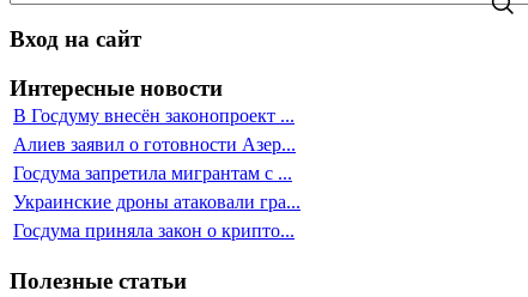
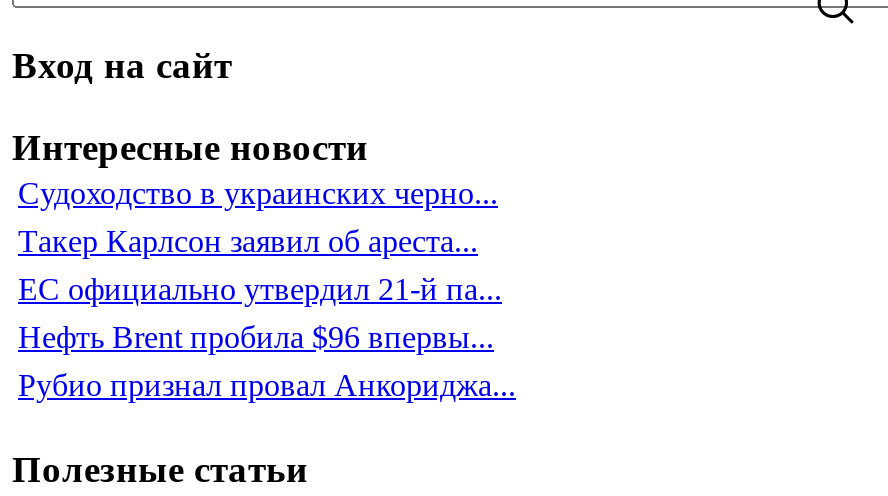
- В Госдуму внесён законопроект ...
- Алиев заявил о готовности Азер...
- Госдума запретила мигрантам с ...
- Украинские дроны атаковали гра...
- Госдума приняла закон о крипто...
+ Судоходство в украинских черно...
+ Такер Карлсон заявил об ареста...
+ ЕС официально утвердил 21-й па...
+ Нефть Brent пробила $96 впервы...
+ Рубио признал провал Анкориджа...
